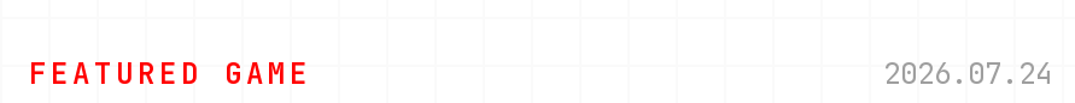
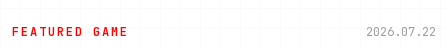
- 2026.07.24
+ 2026.07.22
